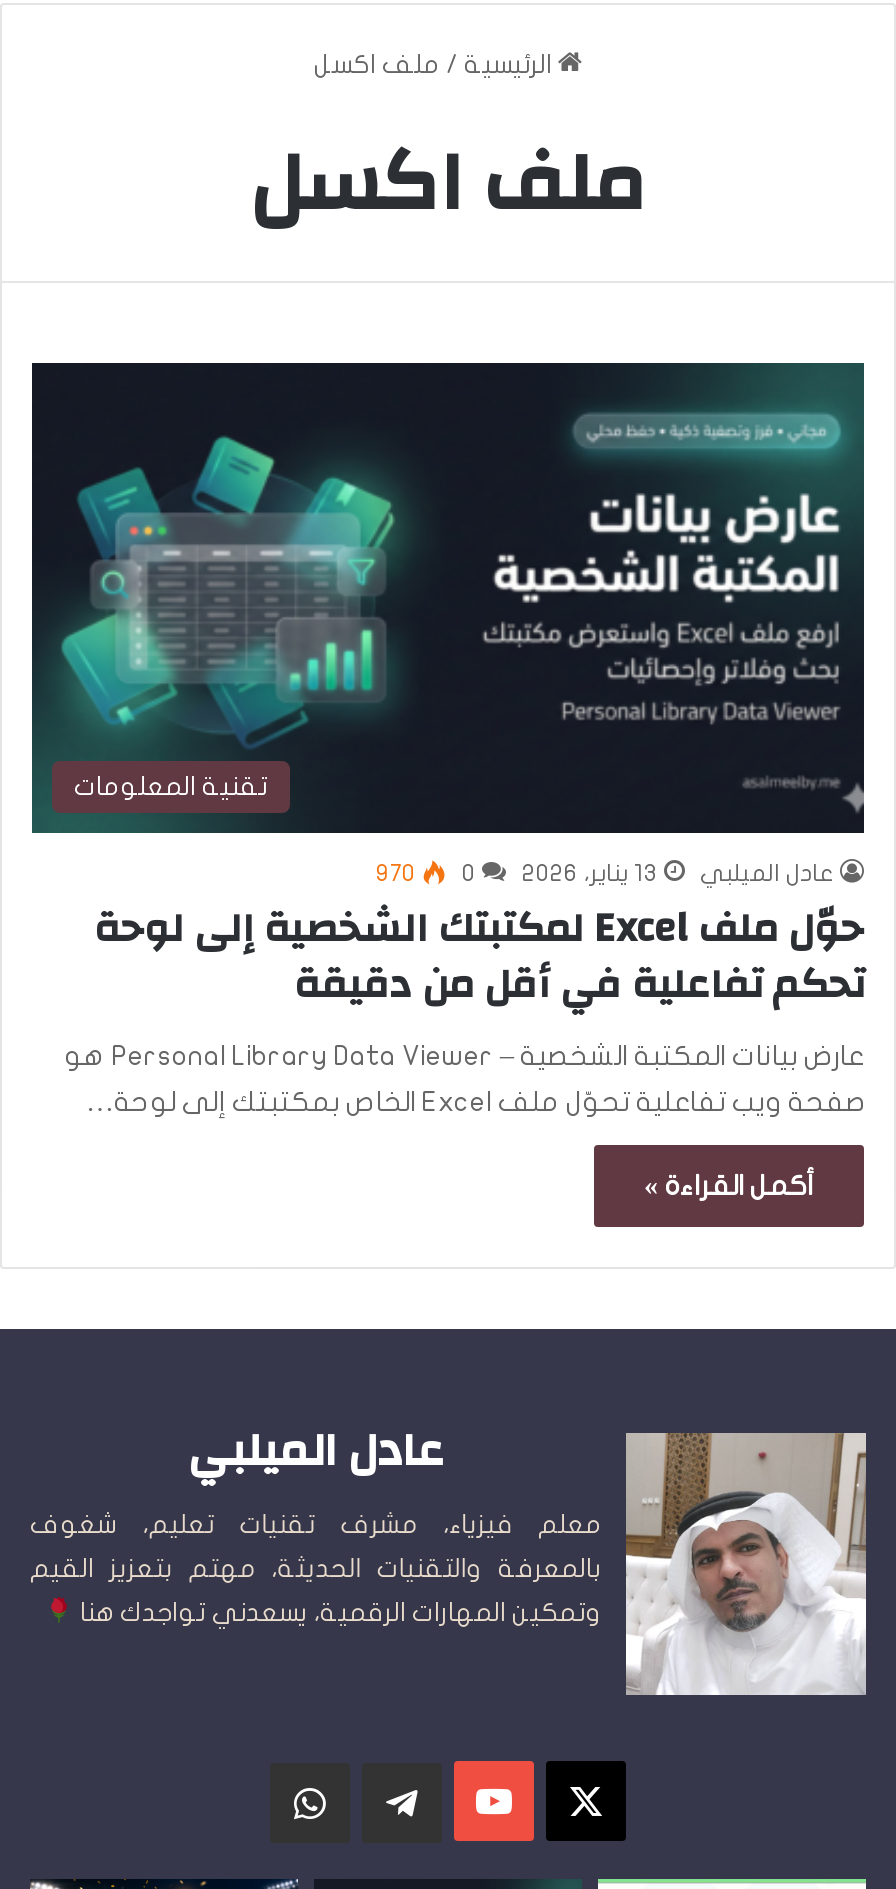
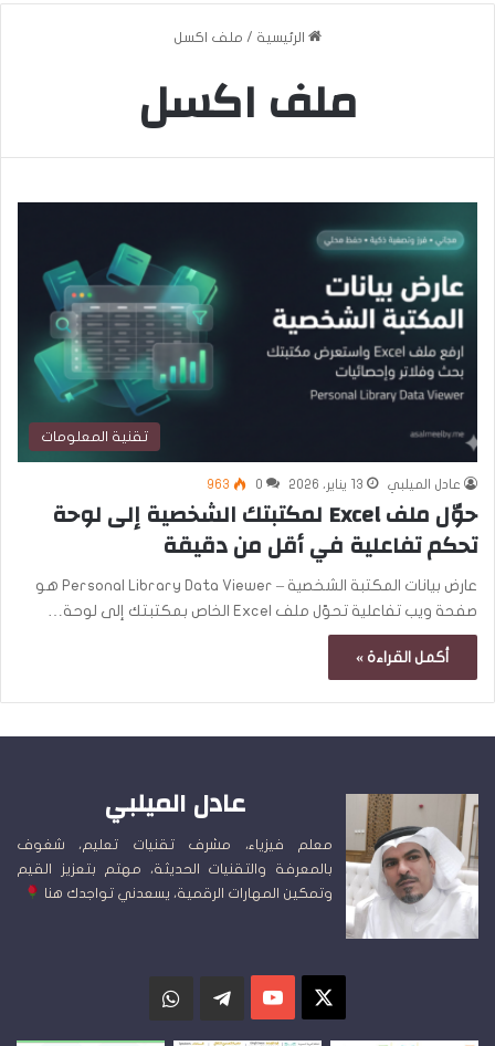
- 970 0
+ 963 0
